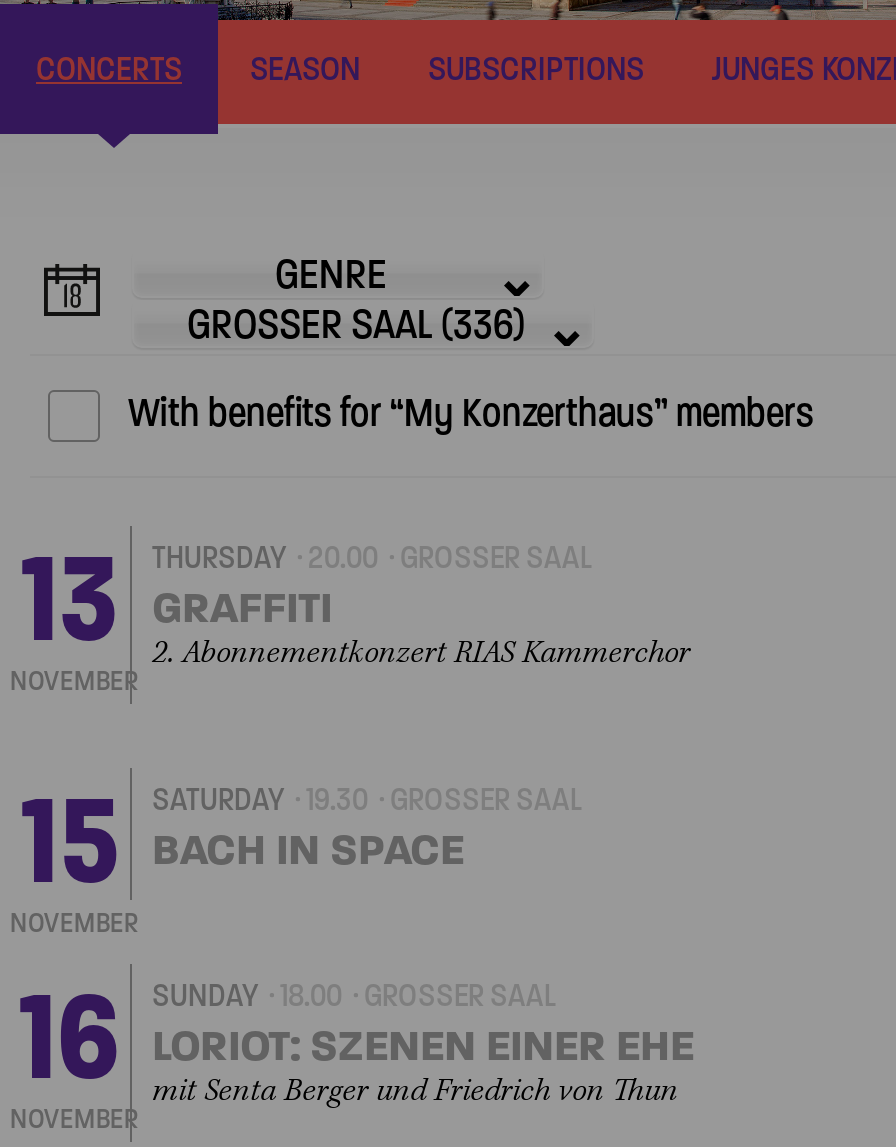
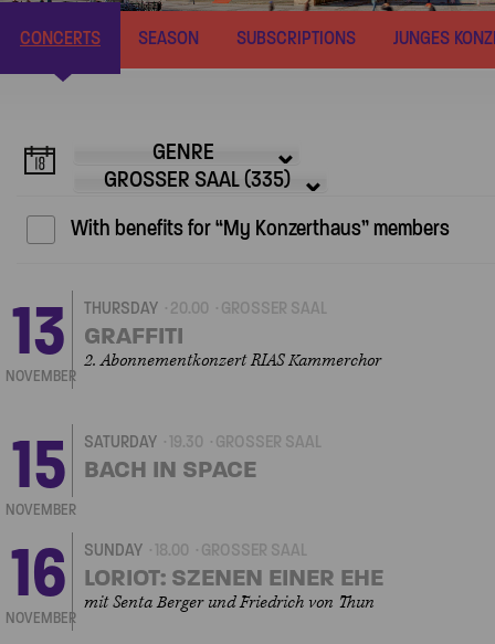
- GROSSER SAAL (336)
+ GROSSER SAAL (335)
